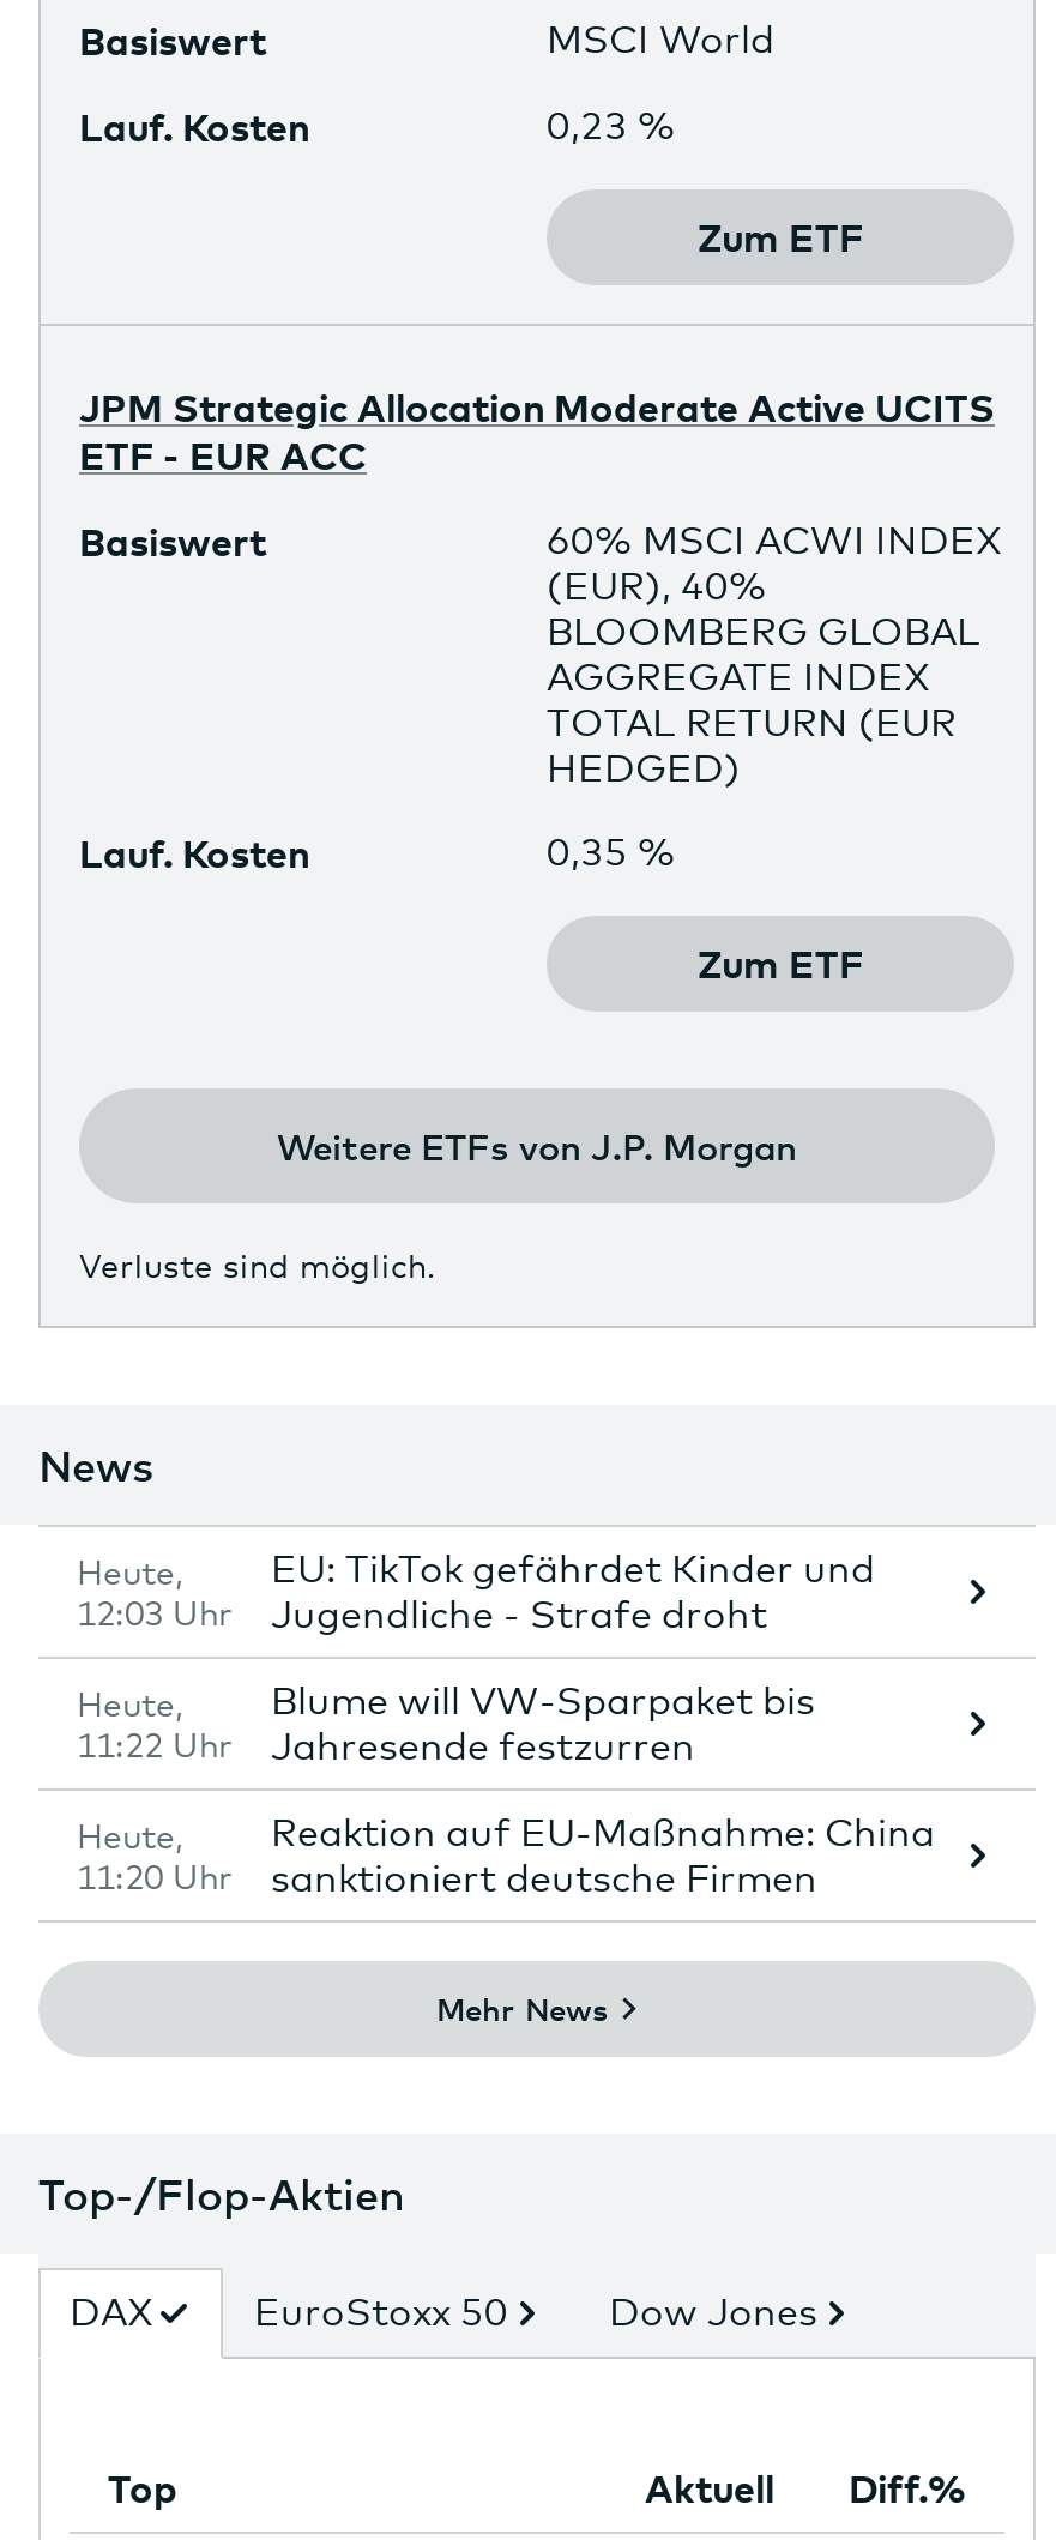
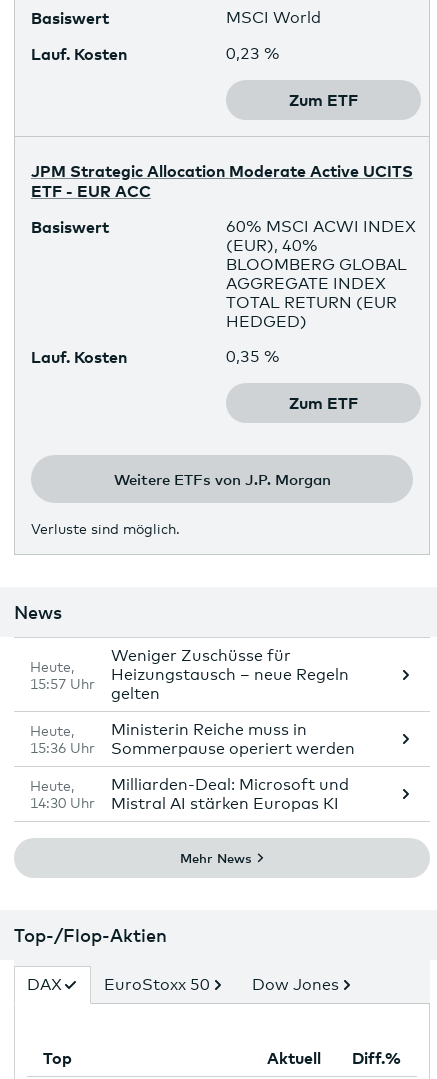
- EU: TikTok gefährdet Kinder und
- Jugendliche - Strafe droht
+ Weniger Zuschüsse für
+ Heizungstausch – neue Regeln
+ gelten

- 12:03 Uhr
+ 15:57 Uhr

- Blume will VW-Sparpaket bis
- Jahresende festzurren
+ Ministerin Reiche muss in
+ Sommerpause operiert werden

- 11:22 Uhr
+ 15:36 Uhr

- Reaktion auf EU-Maßnahme: China
- sanktioniert deutsche Firmen
+ Milliarden-Deal: Microsoft und
+ Mistral AI stärken Europas KI

- 11:20 Uhr
+ 14:30 Uhr
